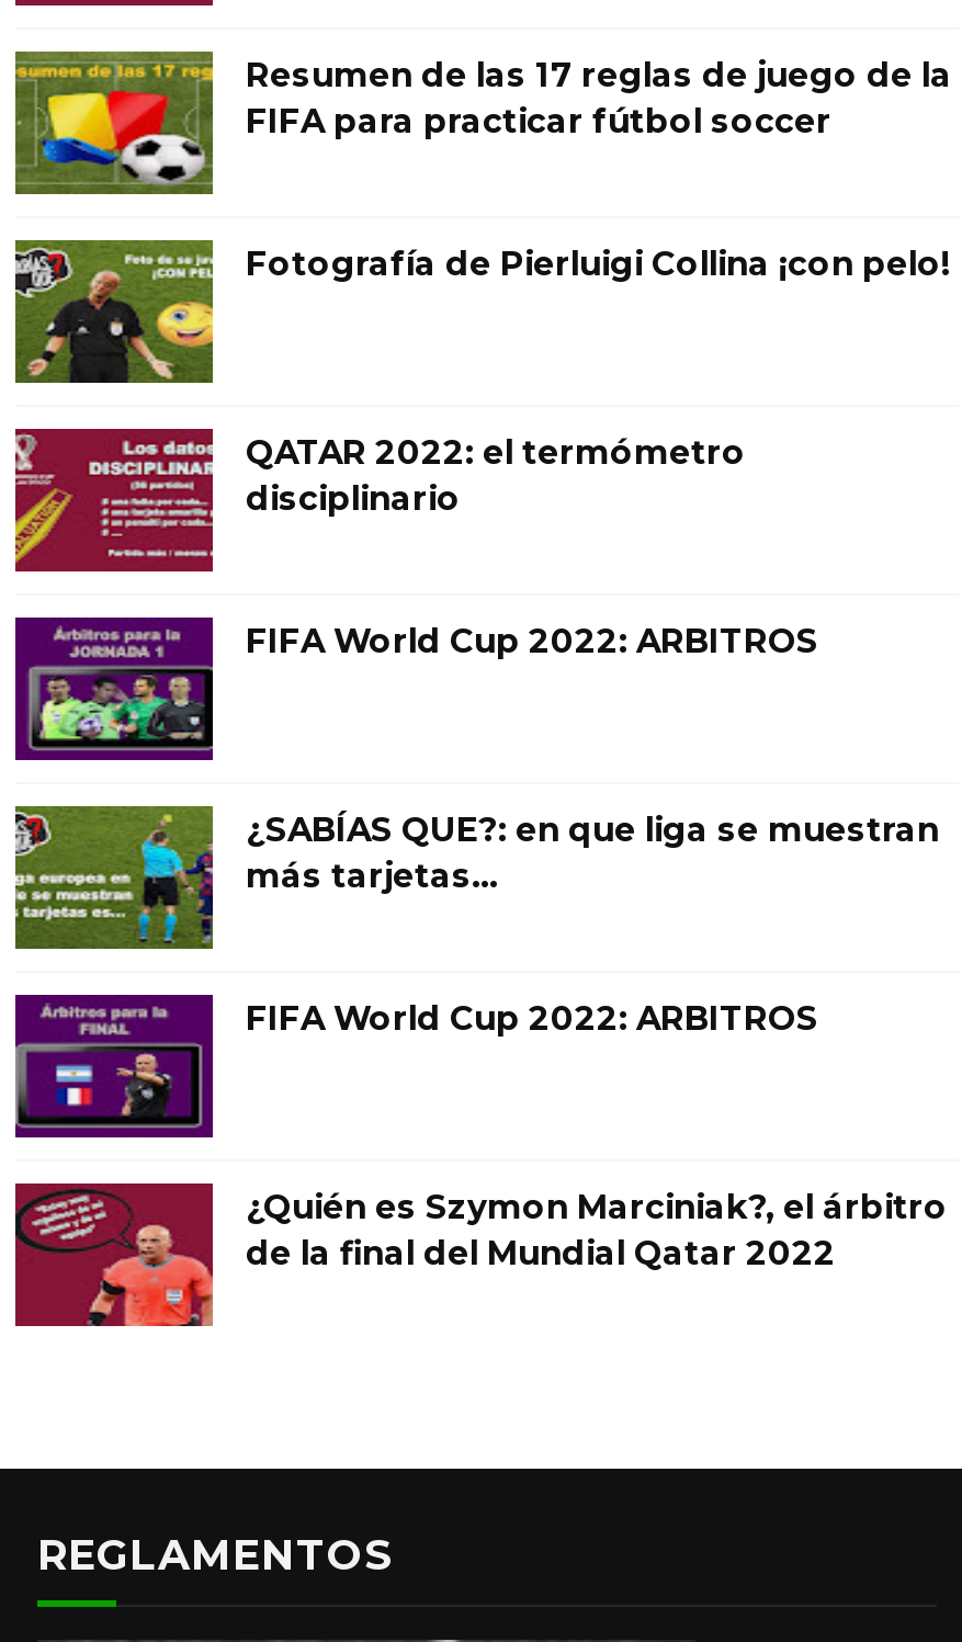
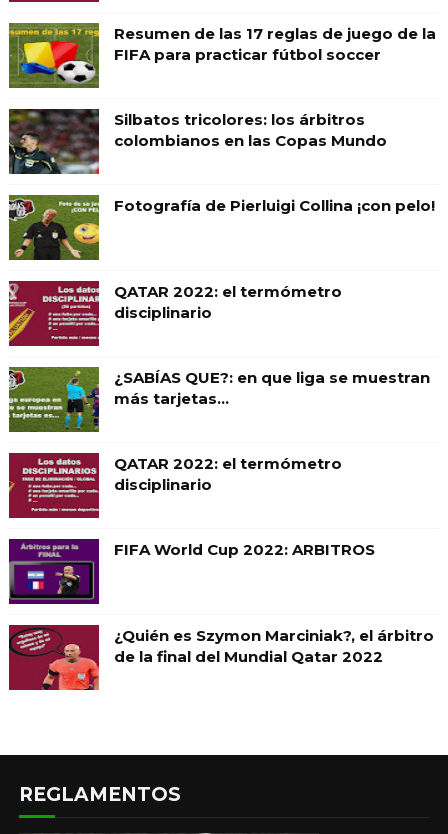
+ [image]
+ Silbatos tricolores: los árbitros
+ colombianos en las Copas Mundo

- [image]
- FIFA World Cup 2022: ARBITROS

+ [image]
+ QATAR 2022: el termómetro
+ disciplinario
